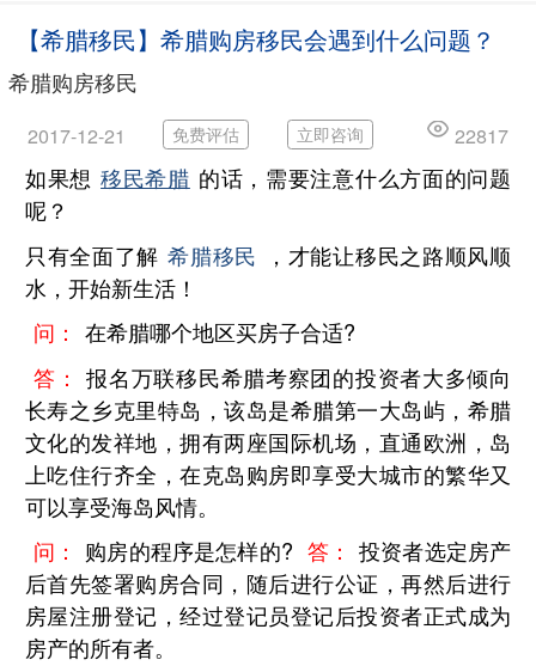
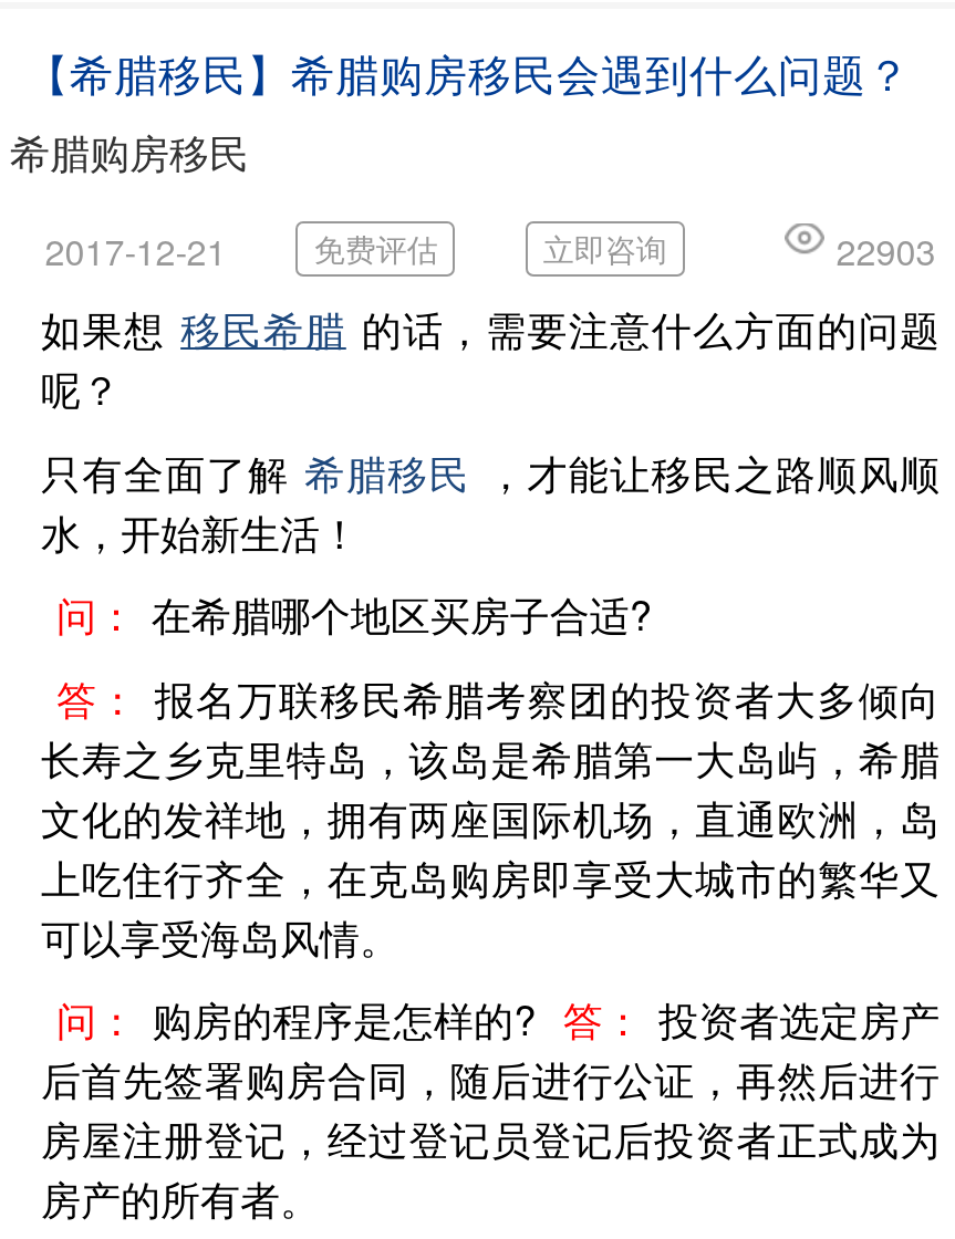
- 22817
+ 22903
